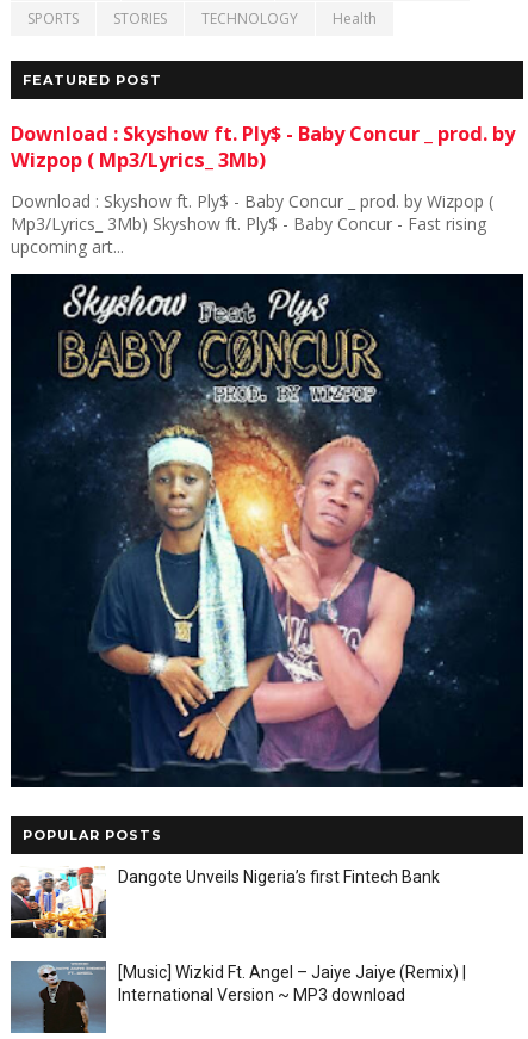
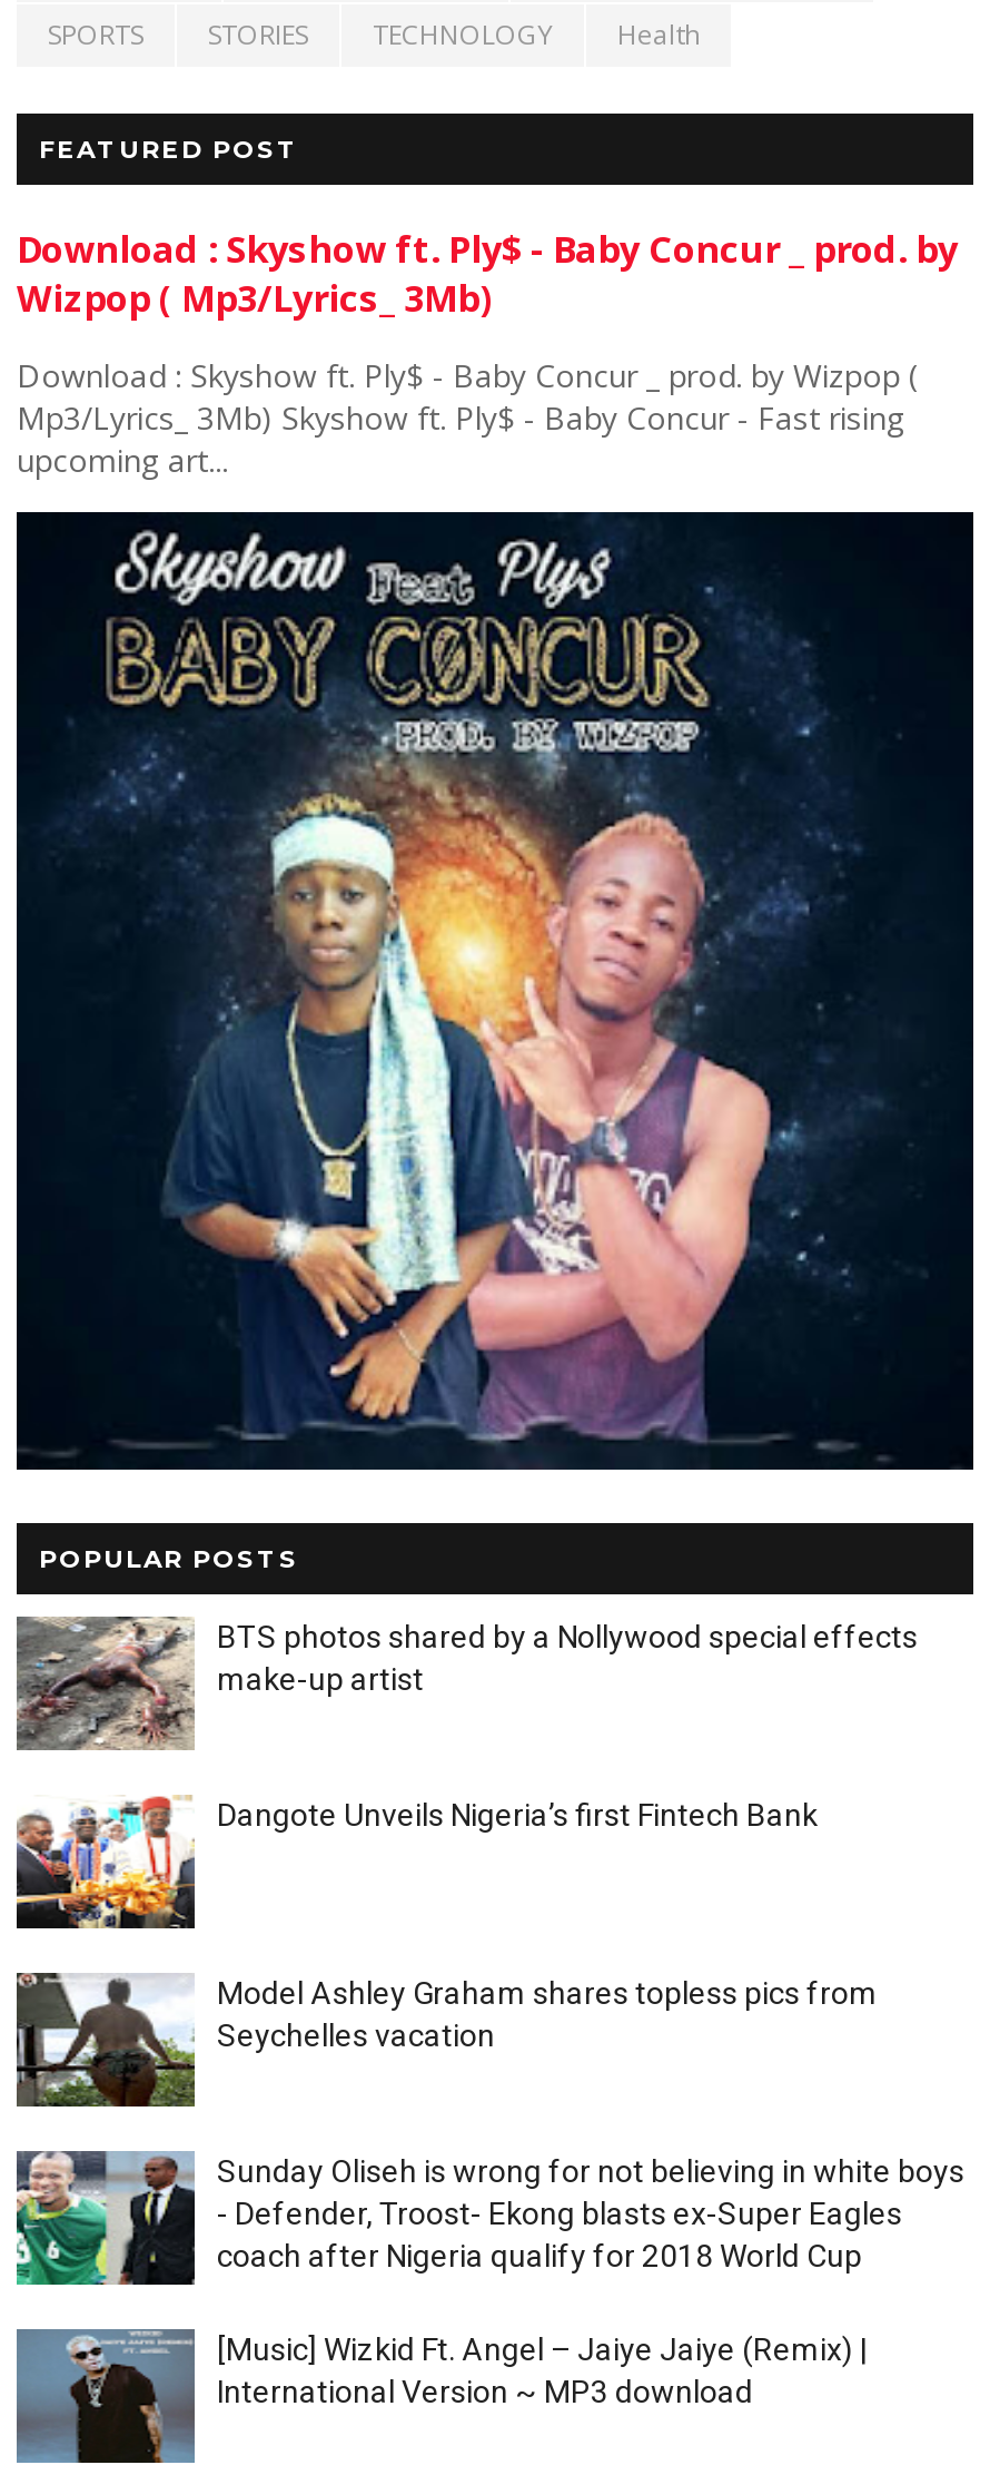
+ [image]
+ BTS photos shared by a Nollywood special effects
+ make-up artist

+ [image]
+ Model Ashley Graham shares topless pics from
+ Seychelles vacation

+ [image]
+ Sunday Oliseh is wrong for not believing in white boys
+ - Defender, Troost- Ekong blasts ex-Super Eagles
+ coach after Nigeria qualify for 2018 World Cup
